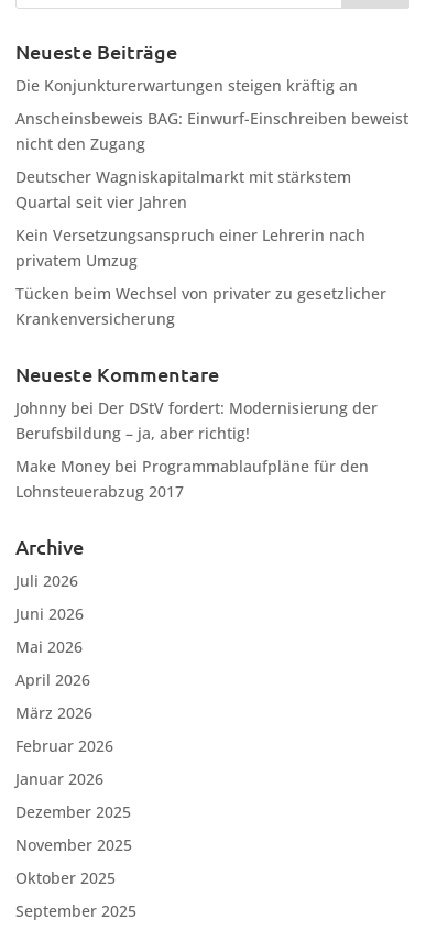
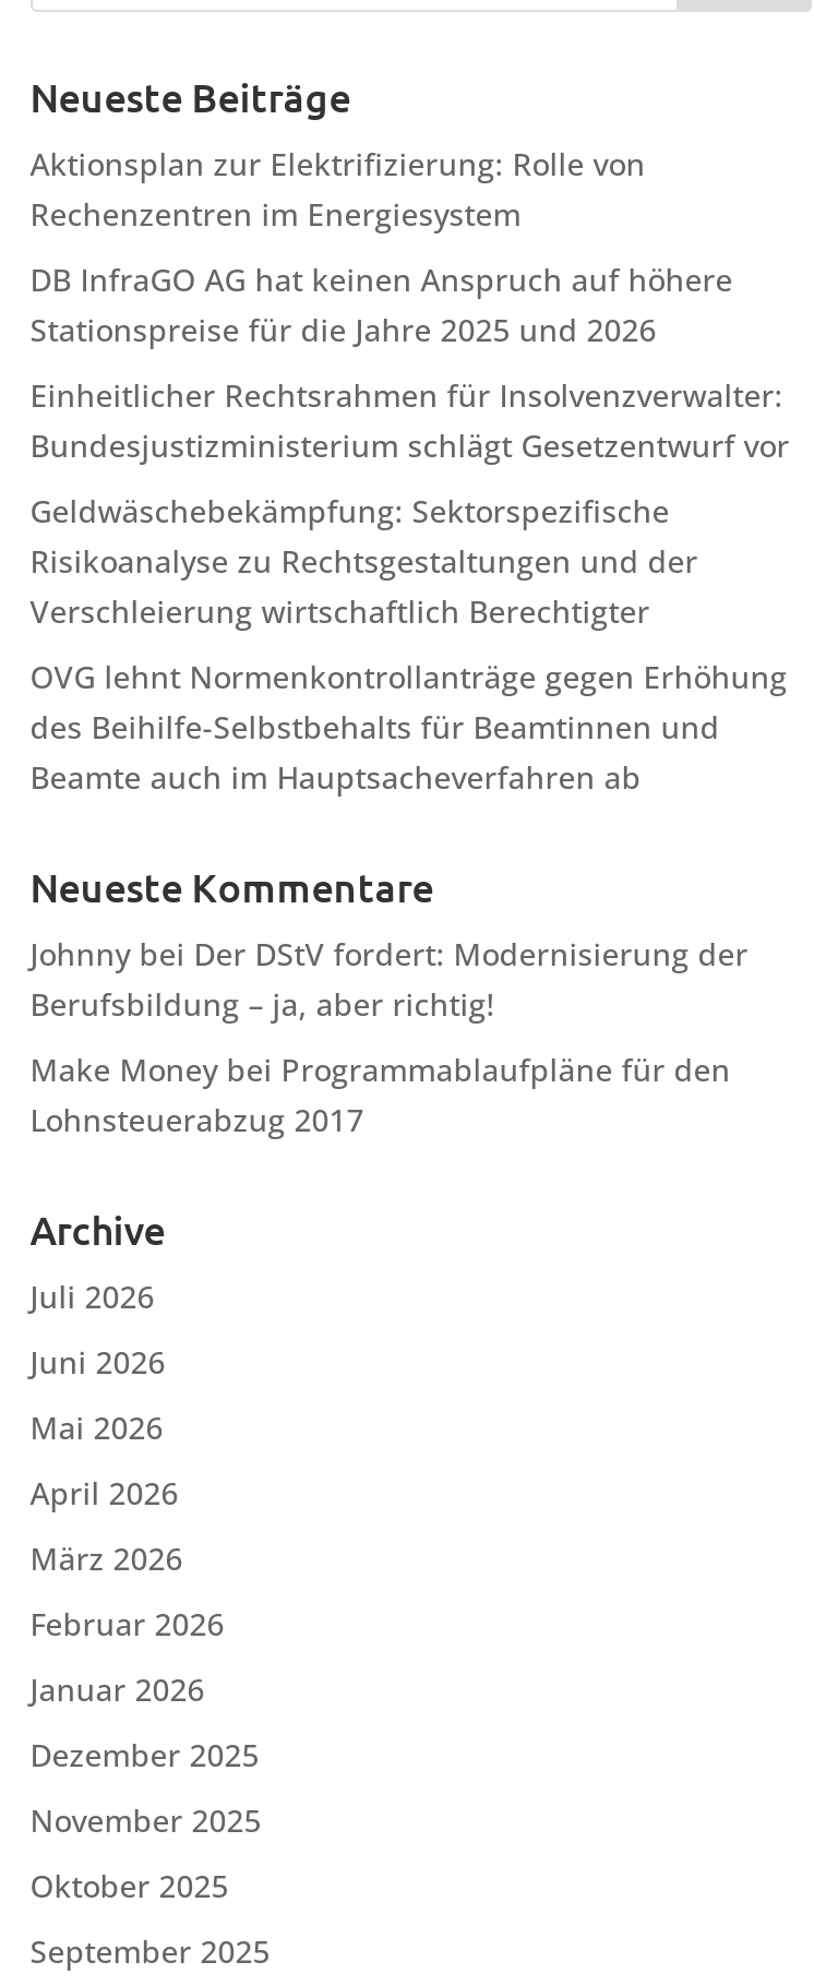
- Die Konjunkturerwartungen steigen kräftig an
+ Aktionsplan zur Elektrifizierung: Rolle von
+ Rechenzentren im Energiesystem

- Anscheinsbeweis BAG: Einwurf-Einschreiben beweist
- nicht den Zugang
+ DB InfraGO AG hat keinen Anspruch auf höhere
+ Stationspreise für die Jahre 2025 und 2026

- Deutscher Wagniskapitalmarkt mit stärkstem
- Quartal seit vier Jahren
+ Einheitlicher Rechtsrahmen für Insolvenzverwalter:
+ Bundesjustizministerium schlägt Gesetzentwurf vor

- Kein Versetzungsanspruch einer Lehrerin nach
- privatem Umzug
+ Geldwäschebekämpfung: Sektorspezifische
+ Risikoanalyse zu Rechtsgestaltungen und der
+ Verschleierung wirtschaftlich Berechtigter

- Tücken beim Wechsel von privater zu gesetzlicher
- Krankenversicherung
+ OVG lehnt Normenkontrollanträge gegen Erhöhung
+ des Beihilfe-Selbstbehalts für Beamtinnen und
+ Beamte auch im Hauptsacheverfahren ab
